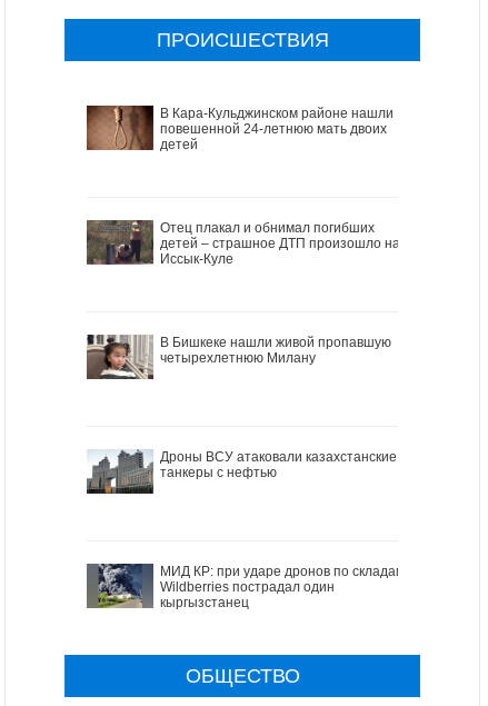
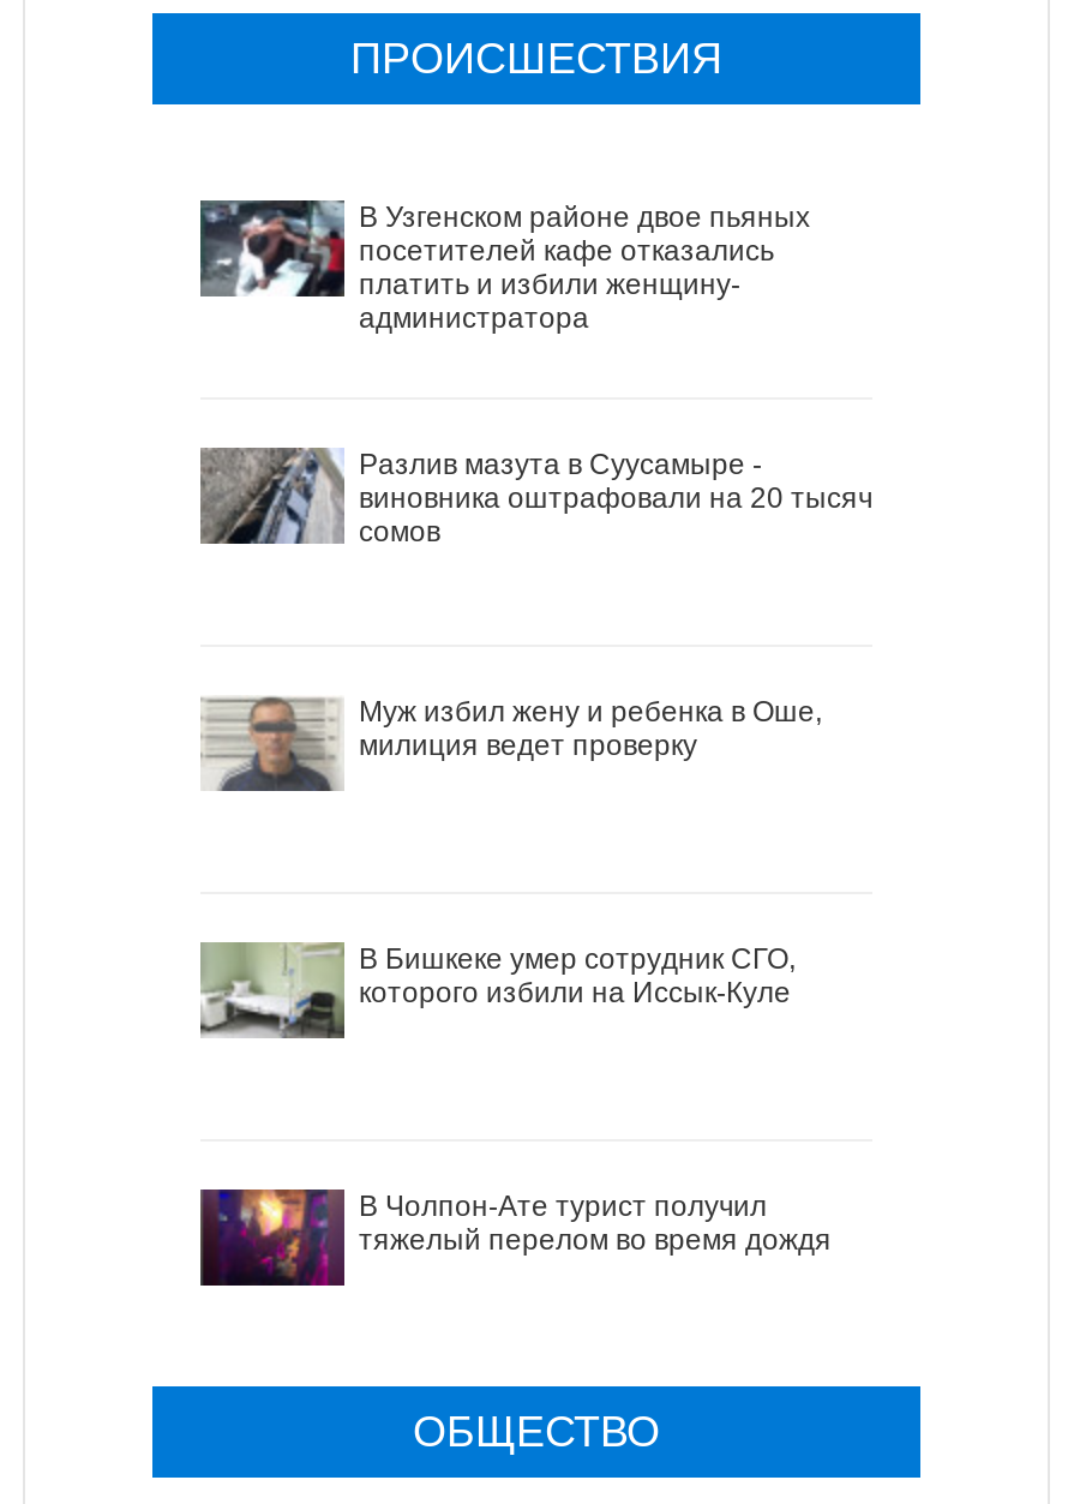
- [image]
- В Кара-Кульджинском районе нашли
- повешенной 24-летнюю мать двоих
- детей
+ [image]
+ В Узгенском районе двое пьяных
+ посетителей кафе отказались
+ платить и избили женщину-
+ администратора

- [image]
- Отец плакал и обнимал погибших
- детей – страшное ДТП произошло на
- Иссык-Куле
+ [image]
+ Разлив мазута в Суусамыре -
+ виновника оштрафовали на 20 тысяч
+ сомов

- [image]
- В Бишкеке нашли живой пропавшую
- четырехлетнюю Милану
+ [image]
+ Муж избил жену и ребенка в Оше,
+ милиция ведет проверку

- [image]
- Дроны ВСУ атаковали казахстанские
- танкеры с нефтью
+ [image]
+ В Бишкеке умер сотрудник СГО,
+ которого избили на Иссык-Куле

- [image]
- МИД КР: при ударе дронов по складам
- Wildberries пострадал один
- кыргызстанец
+ [image]
+ В Чолпон-Ате турист получил
+ тяжелый перелом во время дождя
